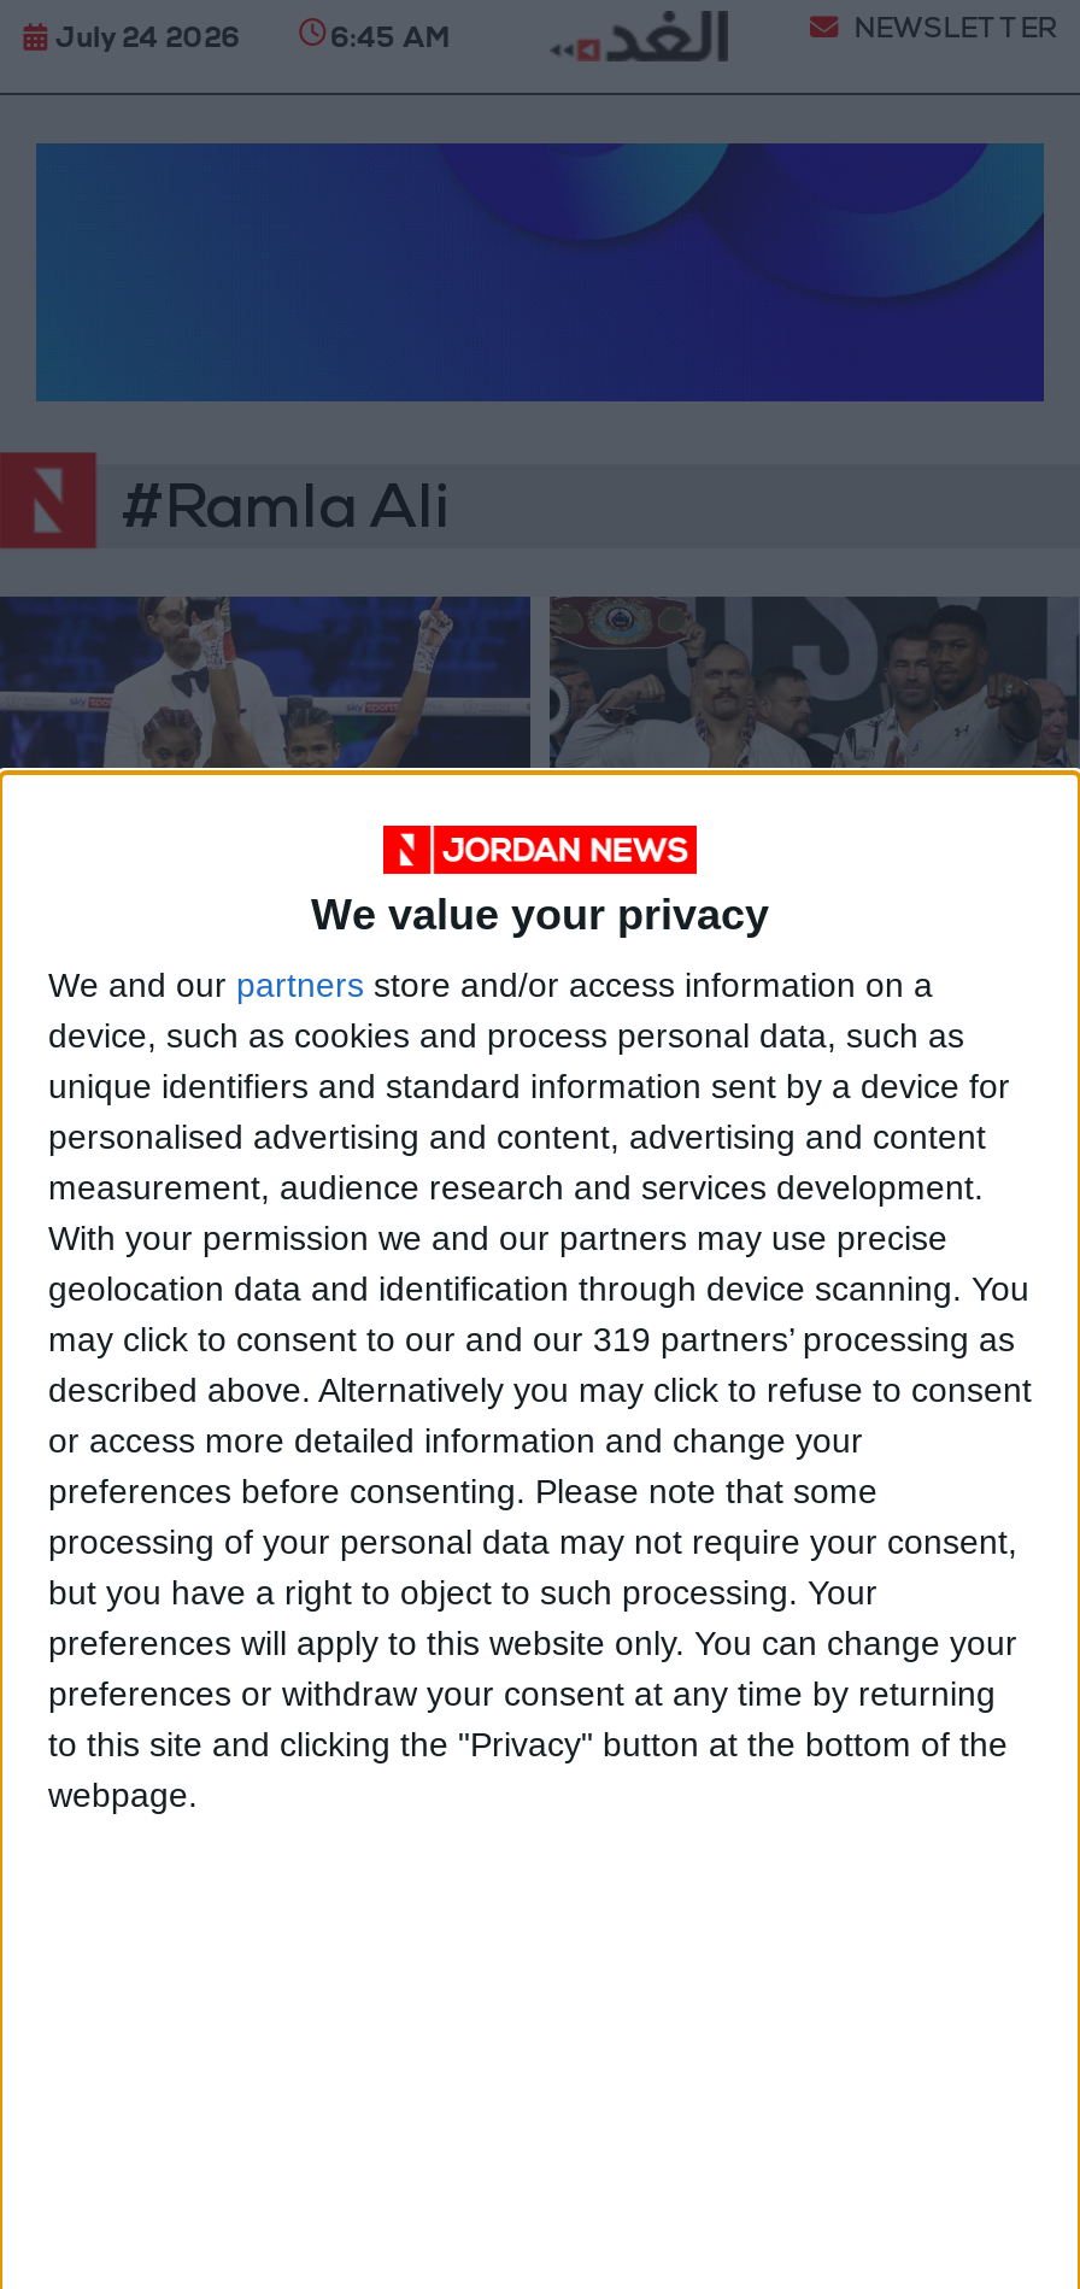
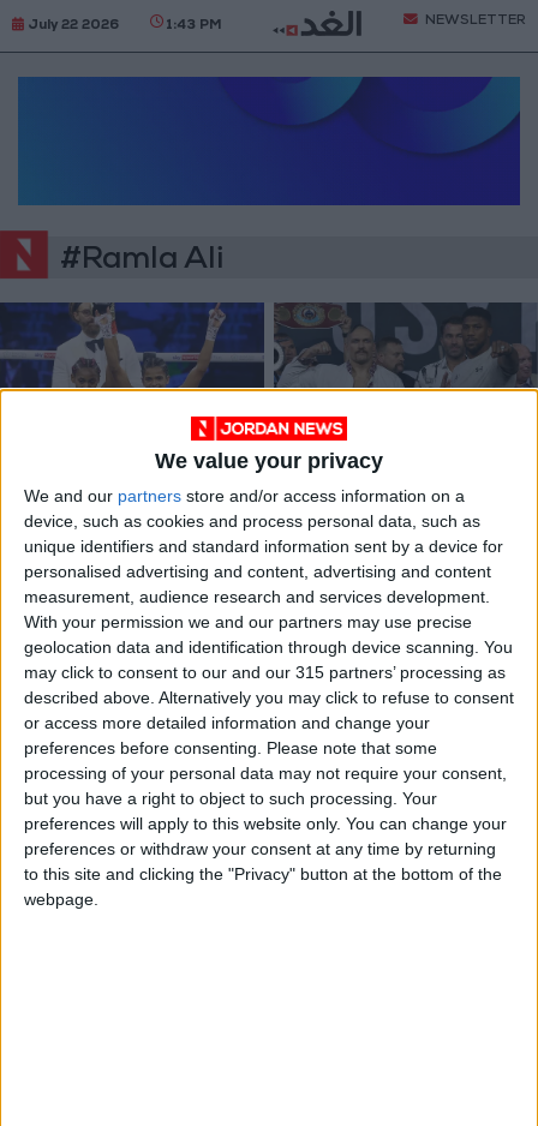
- July 24 2026
- 6:45 AM
+ July 22 2026
+ 1:43 PM

- may click to consent to our and our 319 partners’ processing as
+ may click to consent to our and our 315 partners’ processing as
